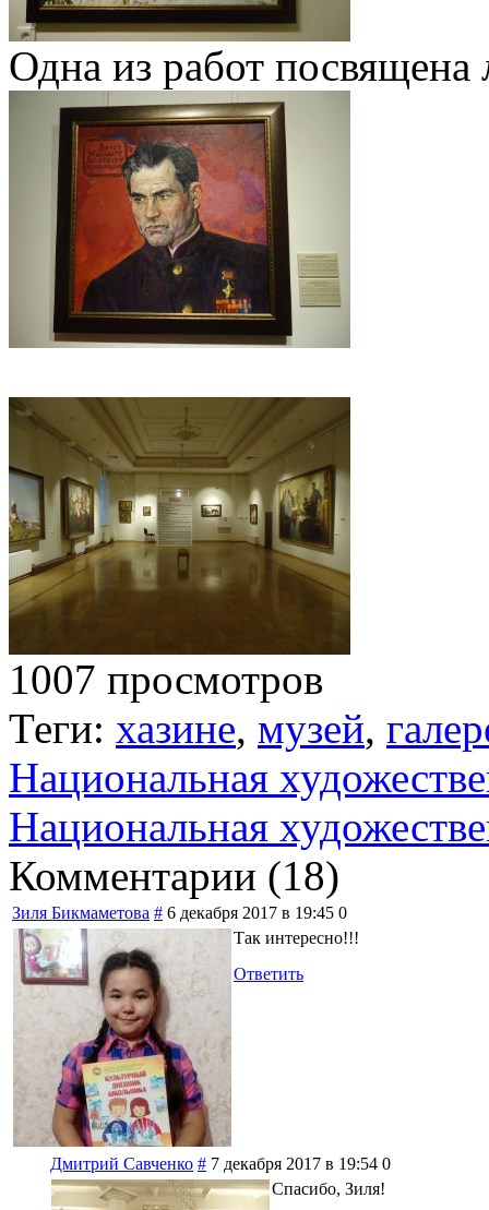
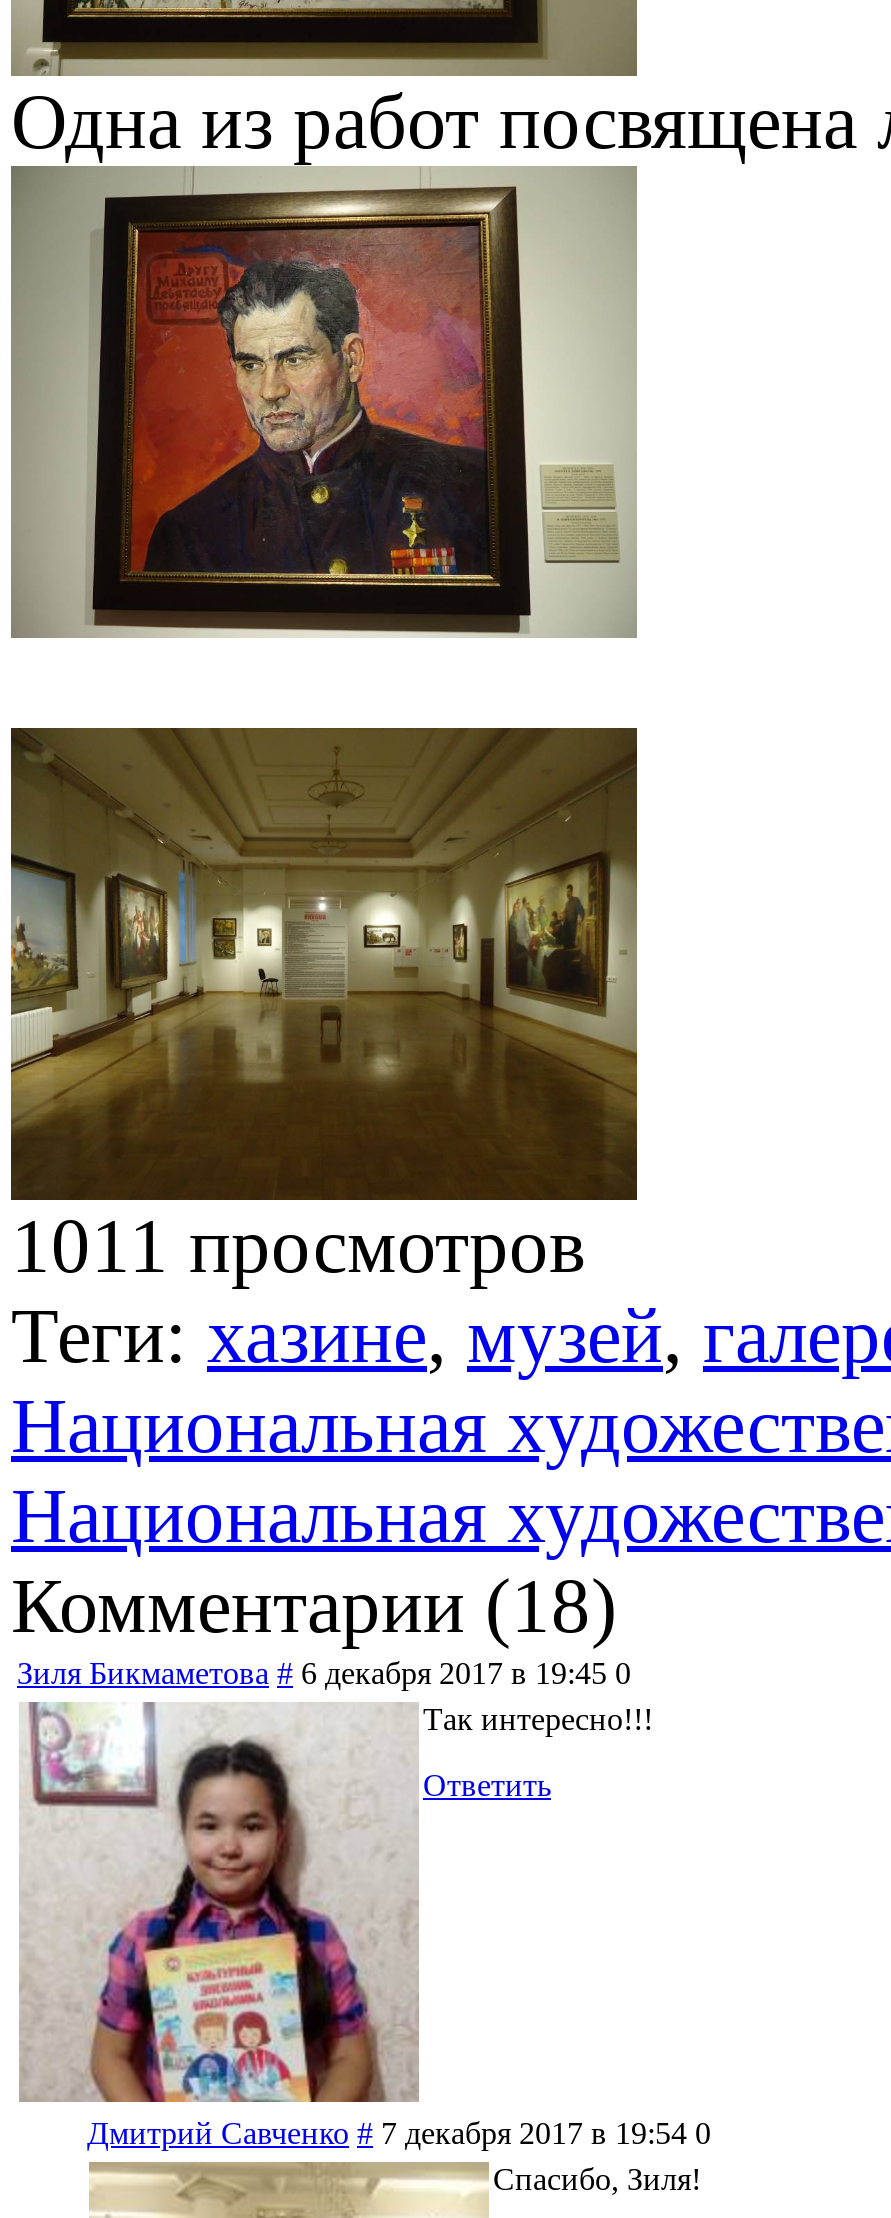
- 1007 просмотров
+ 1011 просмотров
